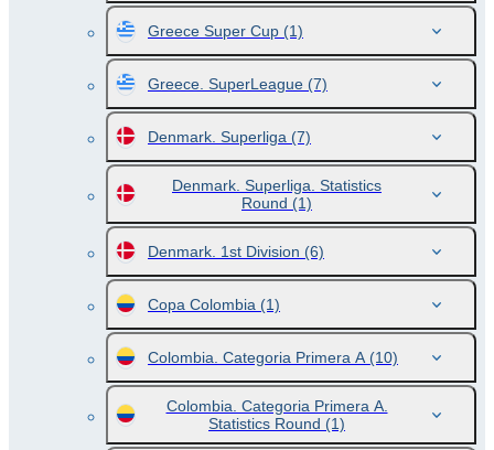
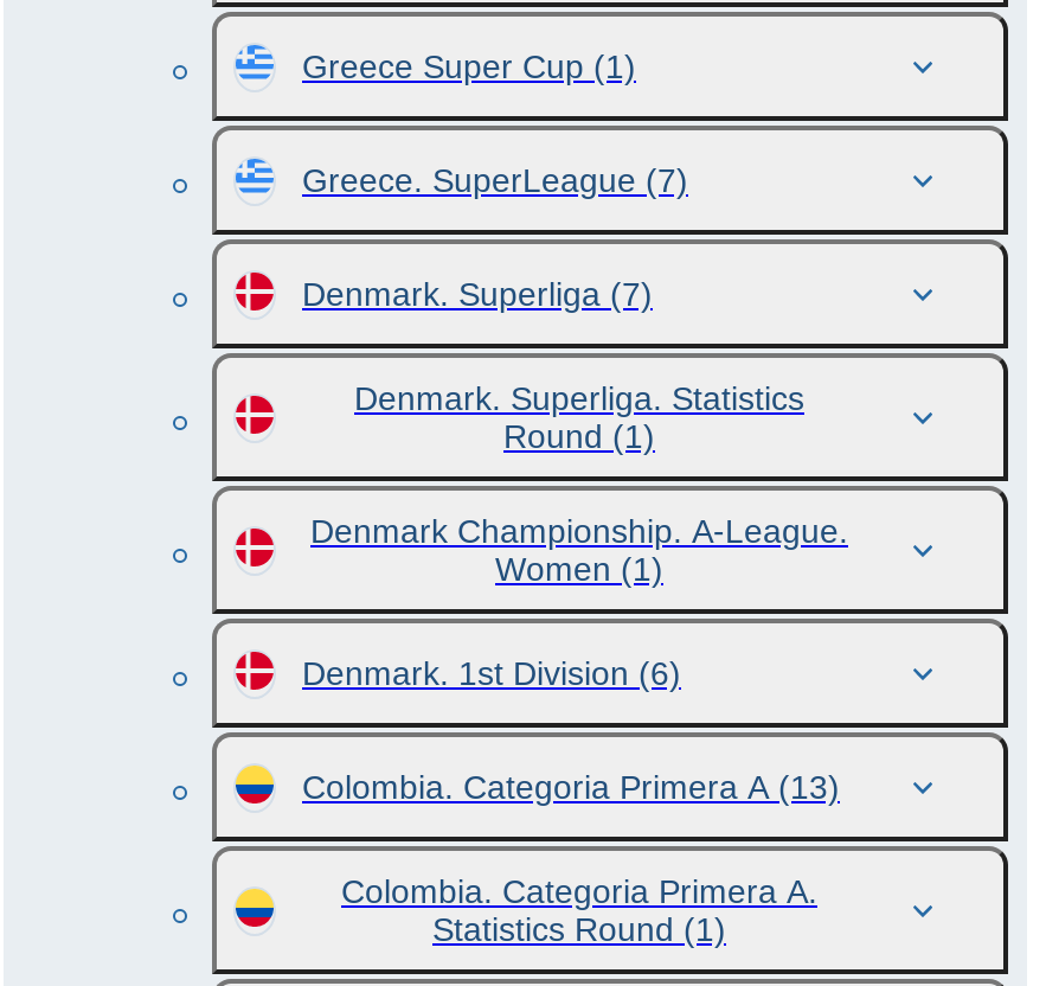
+ Denmark Championship. A-League.
+ Women (1)

moved down: Denmark. 1st Division (6)

- Copa Colombia (1)
- Colombia. Categoria Primera A (10)
+ Colombia. Categoria Primera A (13)
